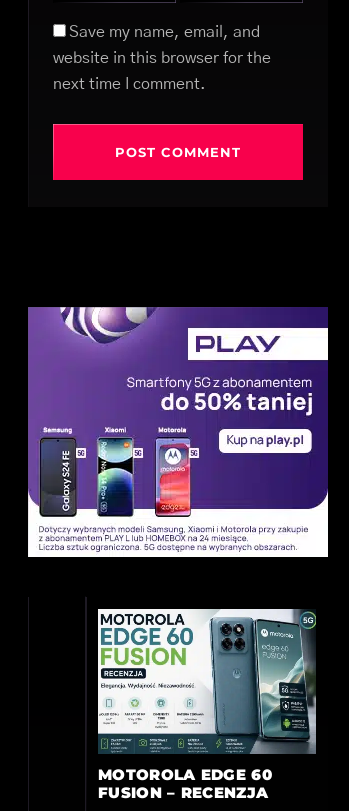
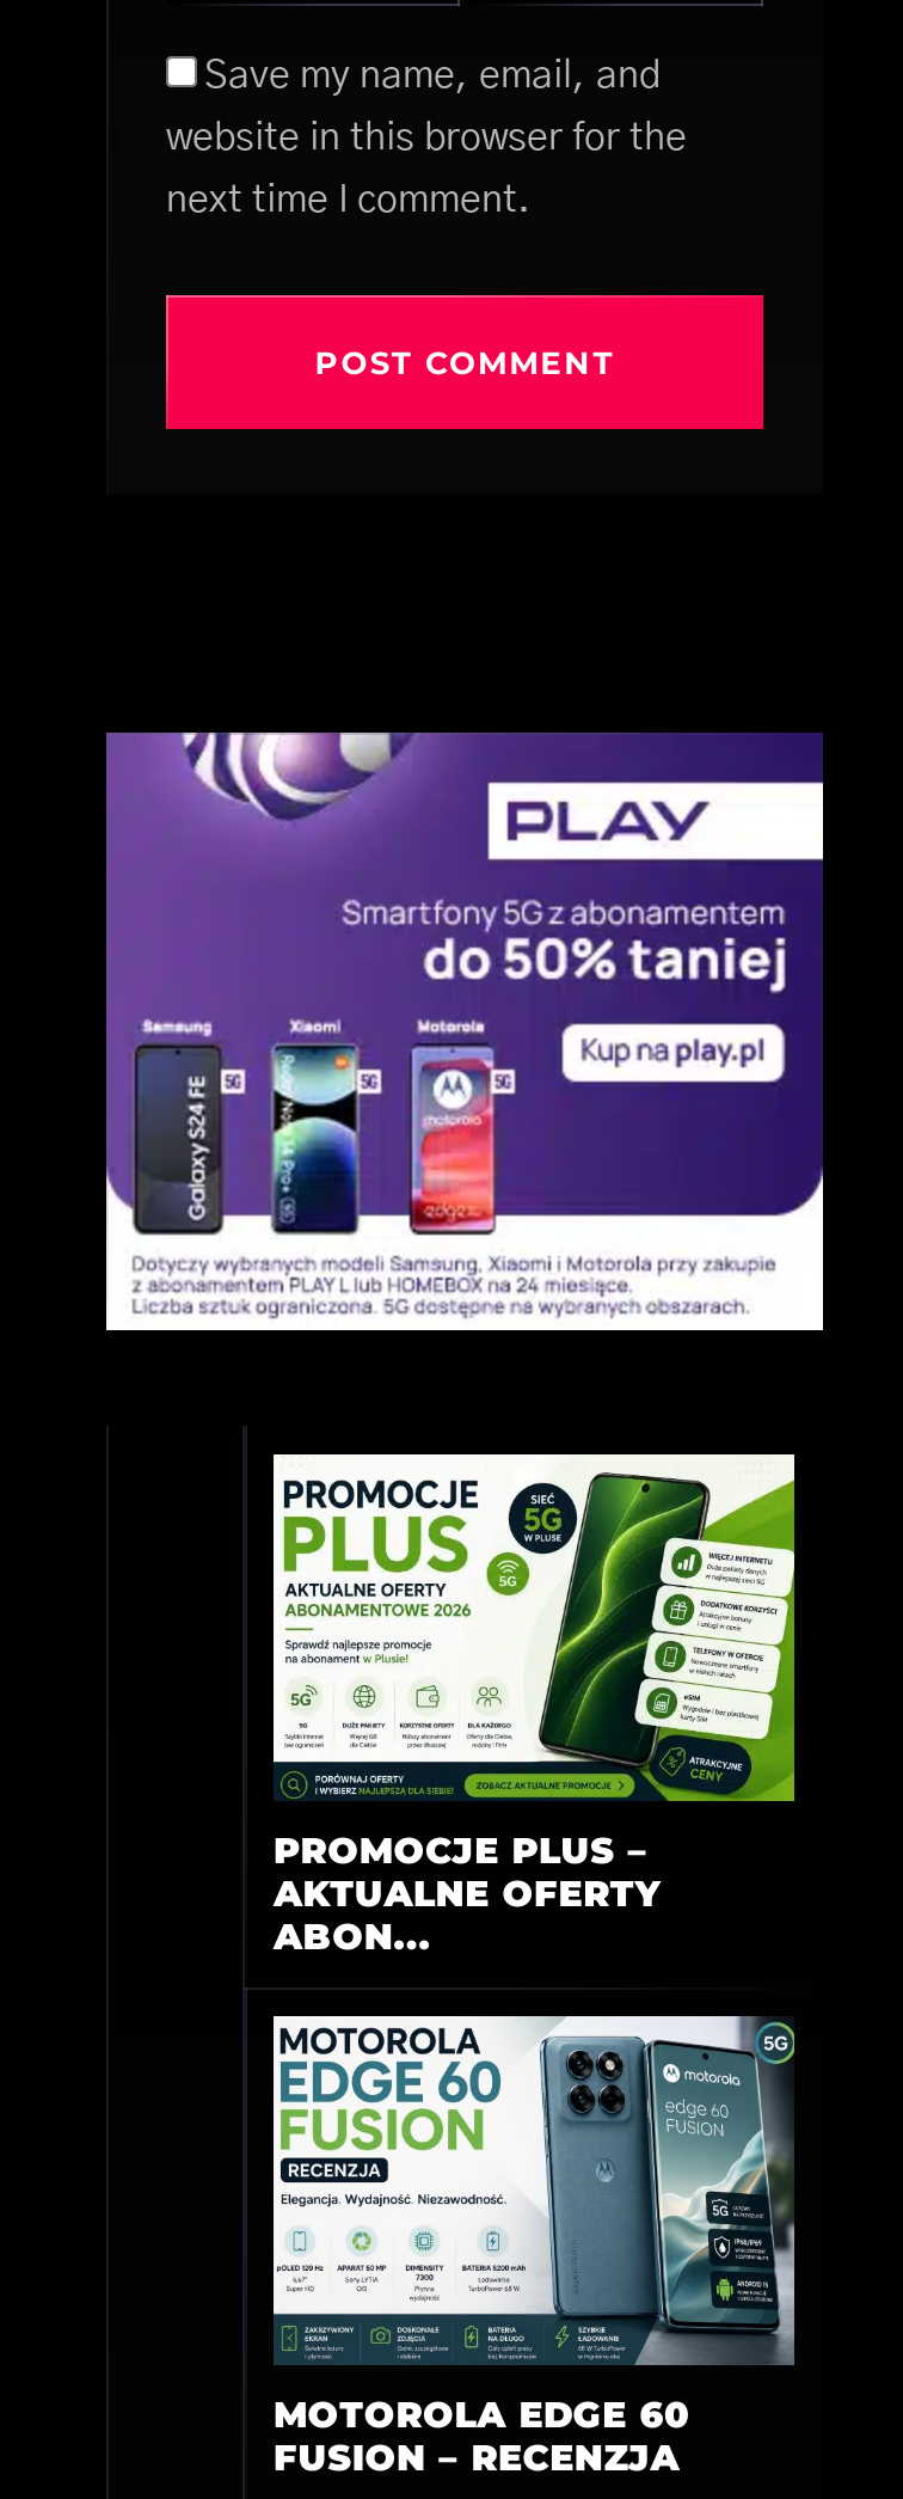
+ [image]
+ PROMOCJE PLUS –
+ AKTUALNE OFERTY
+ ABON...
